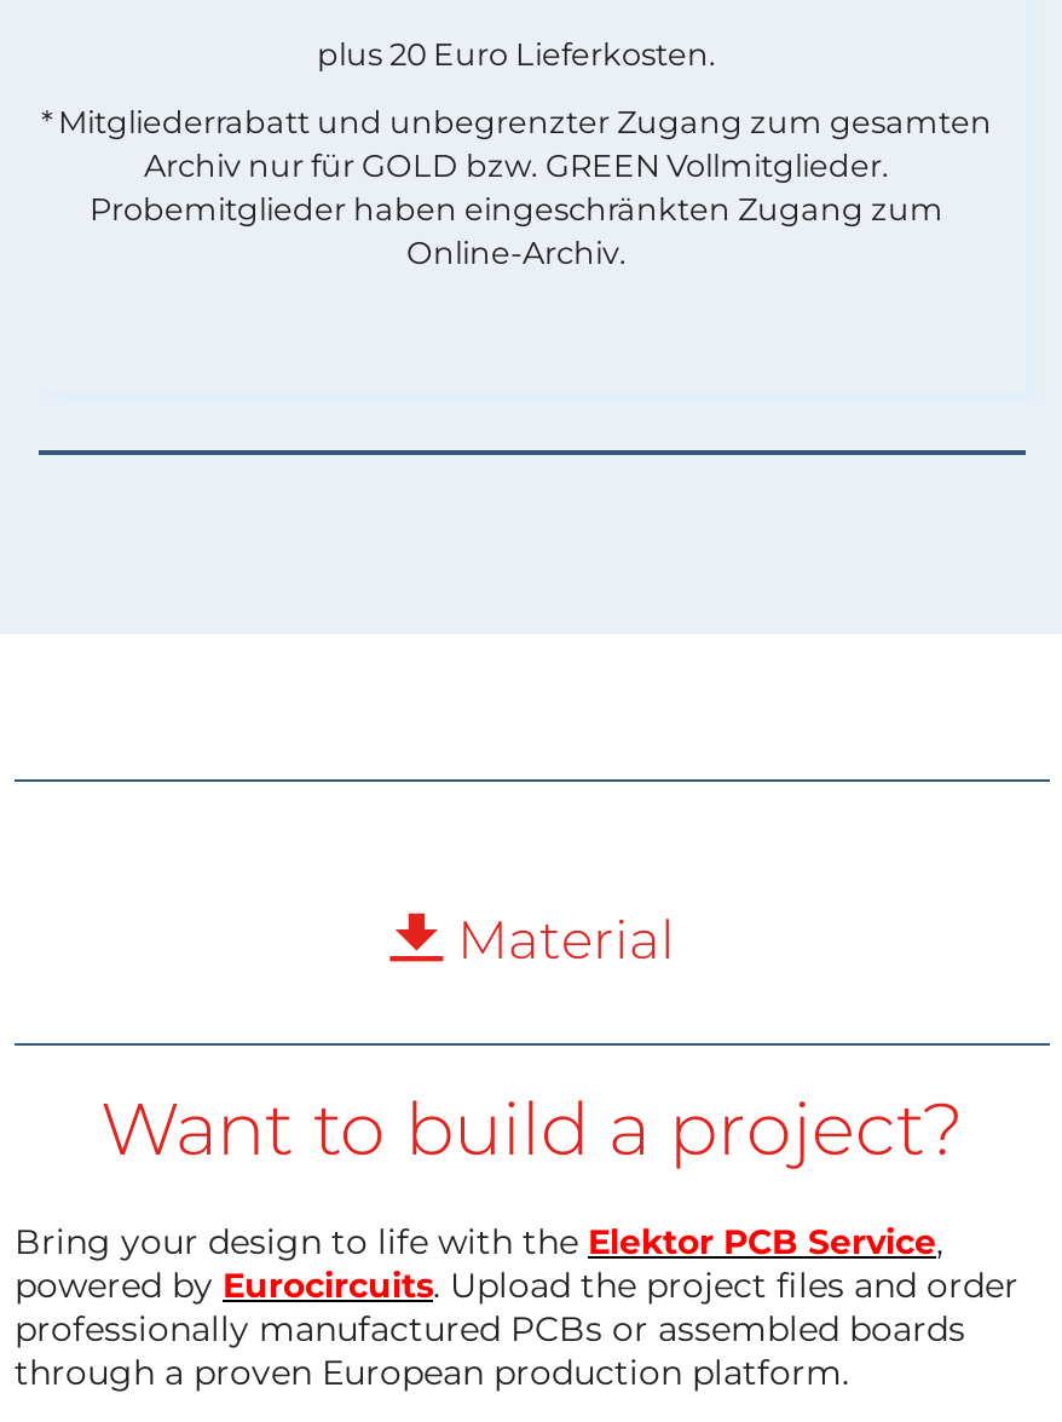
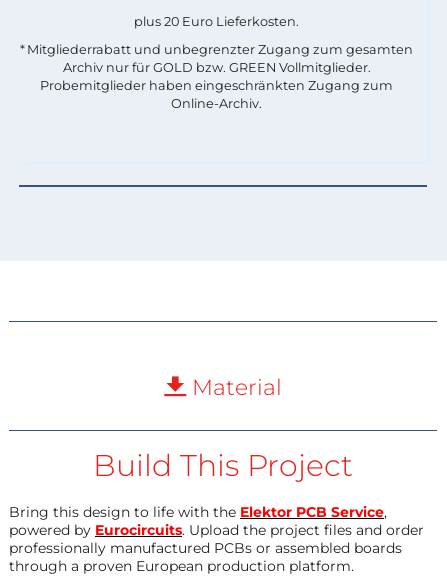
- Want to build a project?
+ Build This Project

- Bring your design to life with the Elektor PCB Service,
+ Bring this design to life with the Elektor PCB Service,
